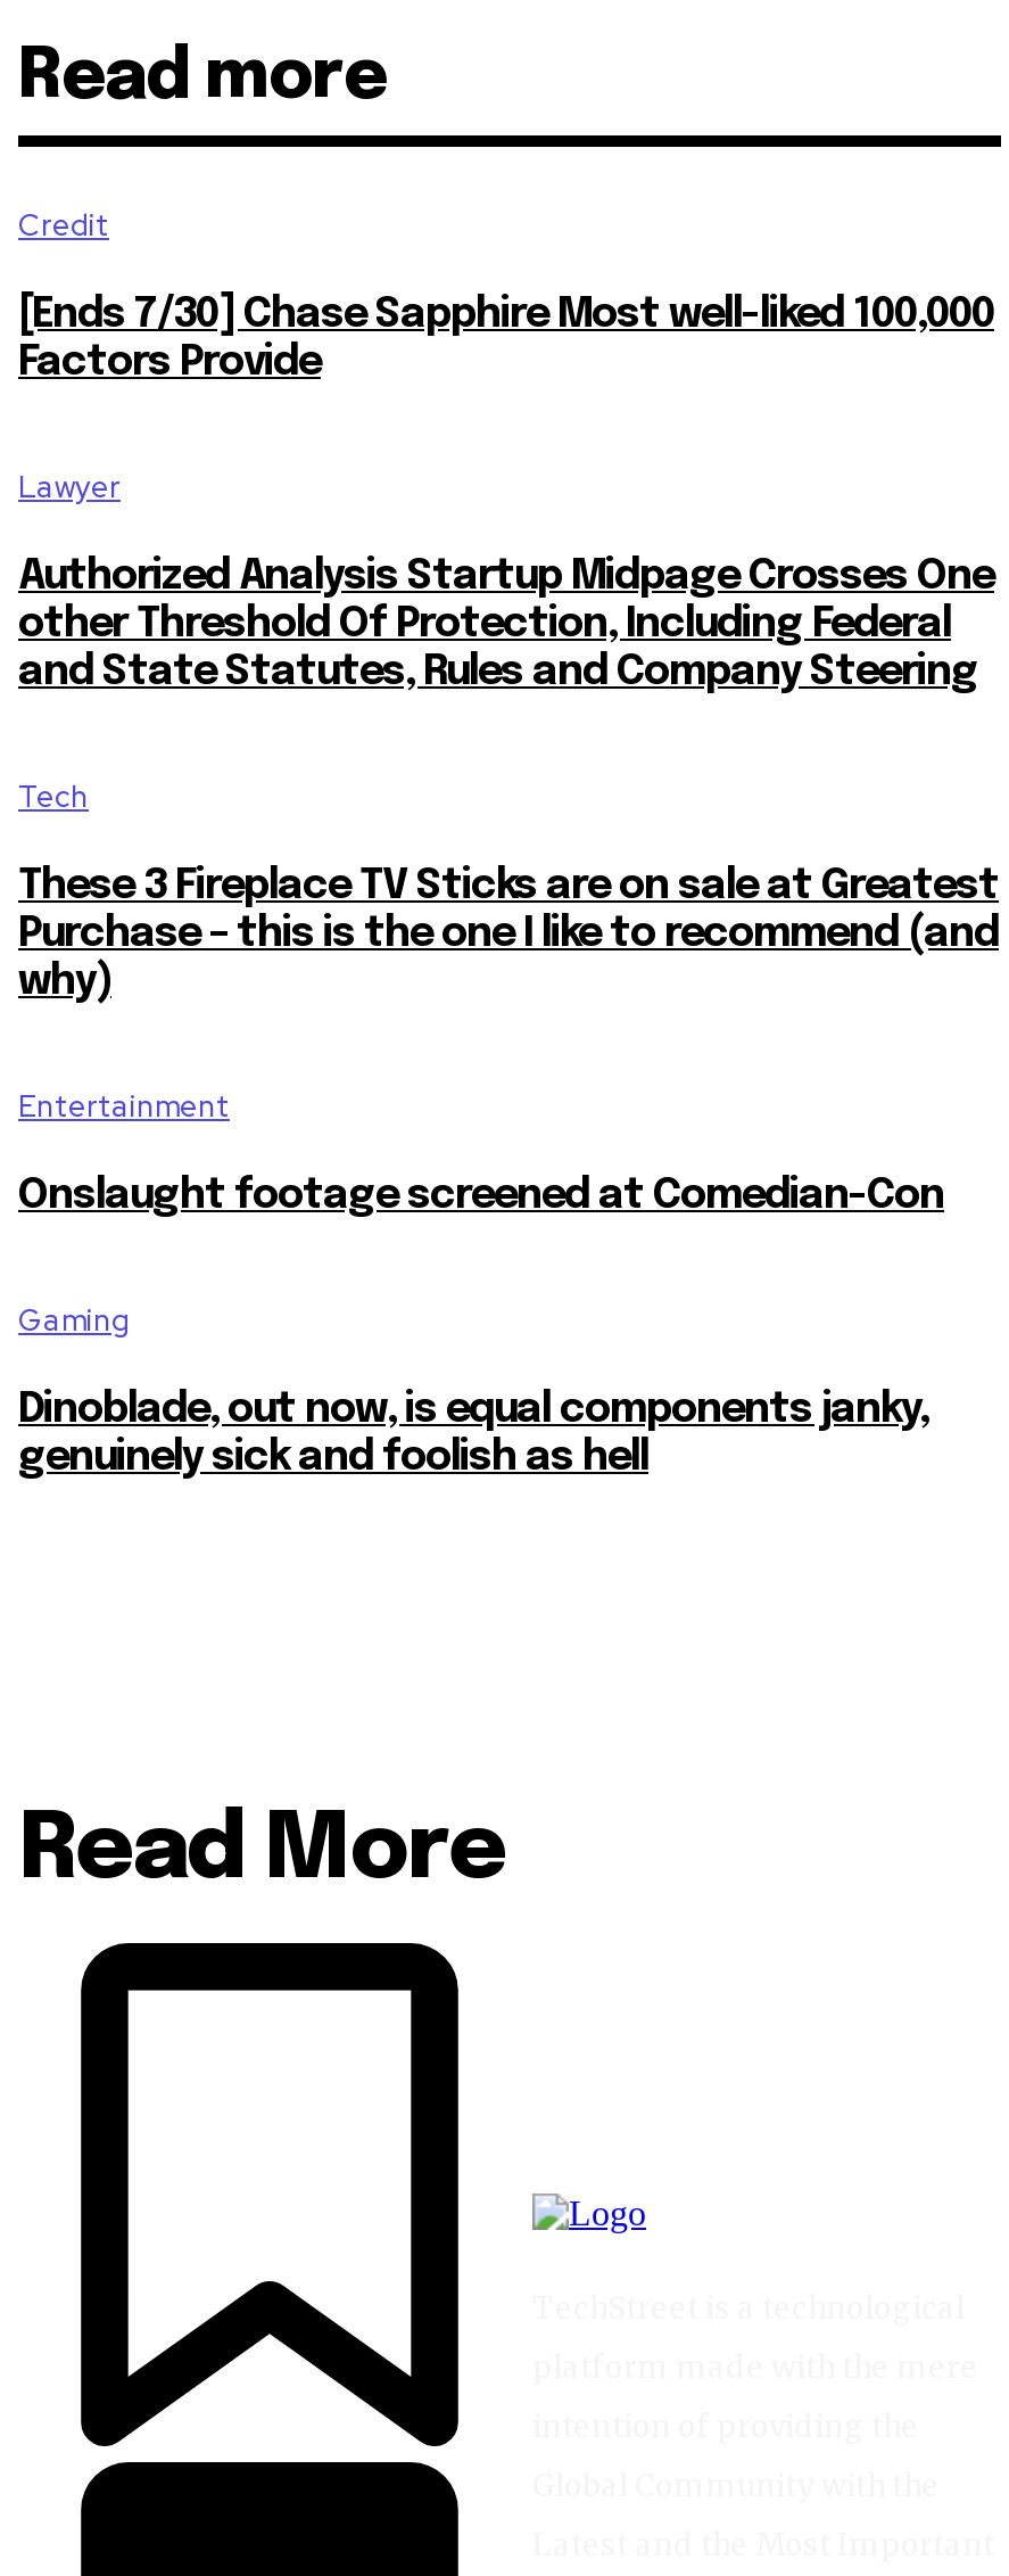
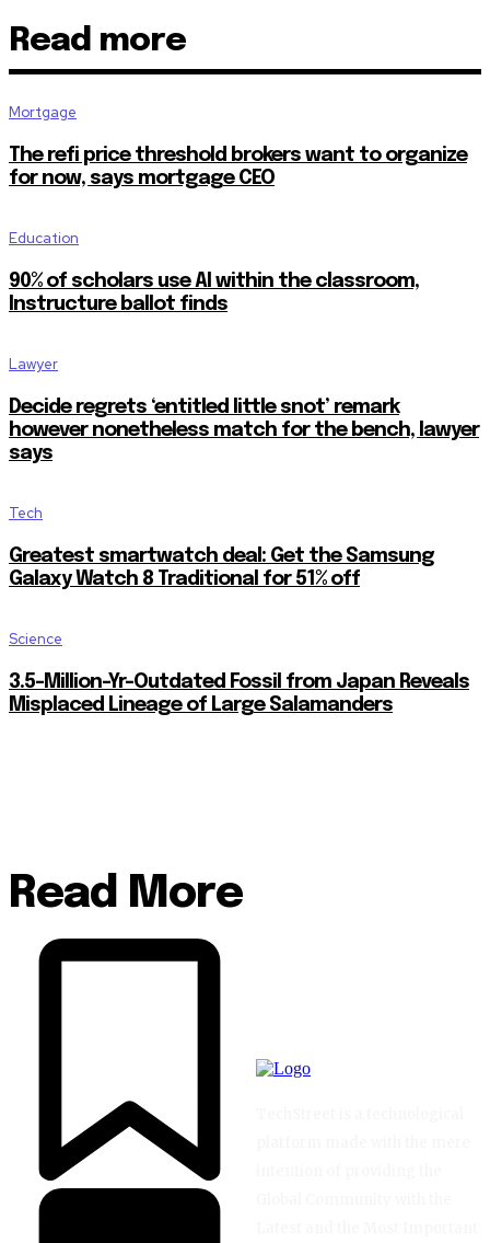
- Credit
- [Ends 7/30] Chase Sapphire Most well-liked 100,000
- Factors Provide
+ Mortgage
+ The refi price threshold brokers want to organize
+ for now, says mortgage CEO
+ Education
+ 90% of scholars use AI within the classroom,
+ Instructure ballot finds

moved down: Lawyer

- Authorized Analysis Startup Midpage Crosses One
- other Threshold Of Protection, Including Federal
- and State Statutes, Rules and Company Steering
+ Decide regrets ‘entitled little snot’ remark
+ however nonetheless match for the bench, lawyer
+ says

moved down: Tech

- These 3 Fireplace TV Sticks are on sale at Greatest
- Purchase – this is the one I like to recommend (and
- why)
- Entertainment
- Onslaught footage screened at Comedian-Con
- Gaming
- Dinoblade, out now, is equal components janky,
- genuinely sick and foolish as hell
+ Greatest smartwatch deal: Get the Samsung
+ Galaxy Watch 8 Traditional for 51% off
+ Science
+ 3.5-Million-Yr-Outdated Fossil from Japan Reveals
+ Misplaced Lineage of Large Salamanders
